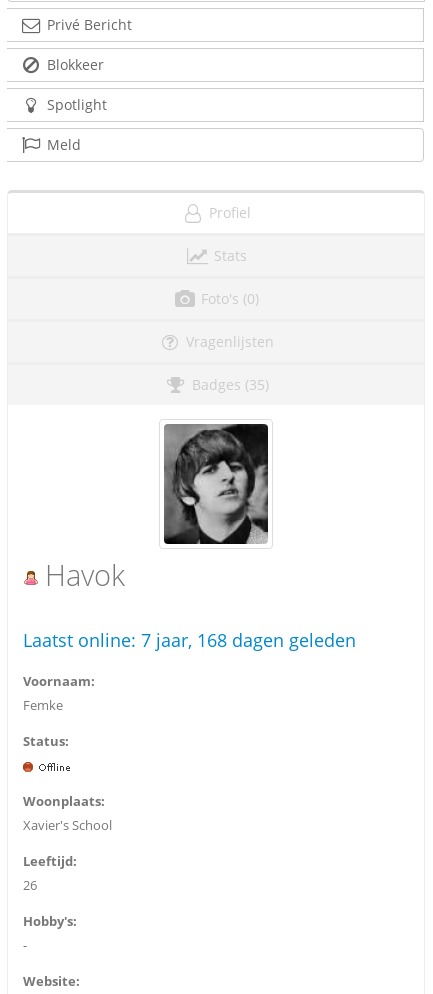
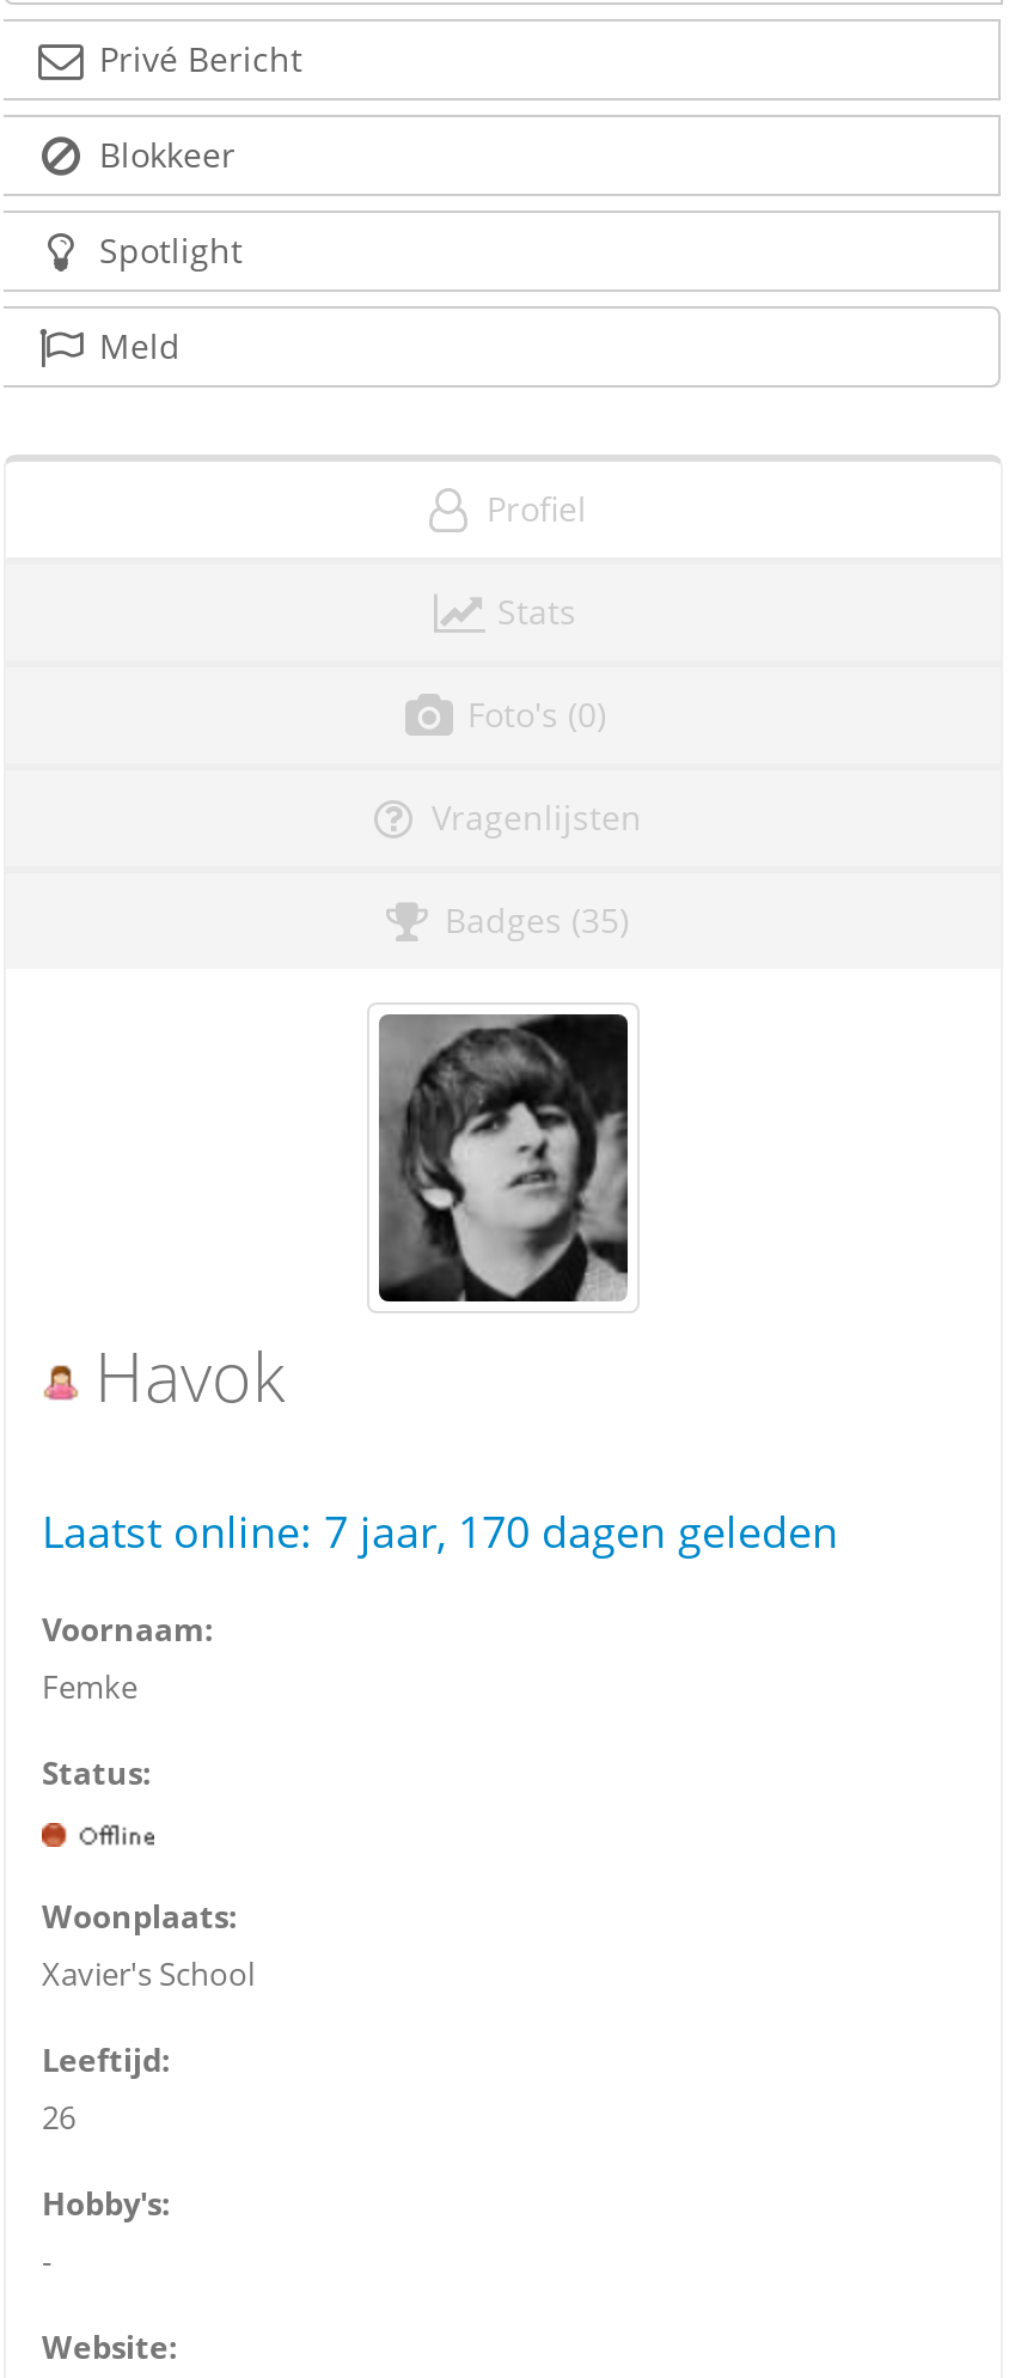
- Laatst online: 7 jaar, 168 dagen geleden
+ Laatst online: 7 jaar, 170 dagen geleden
